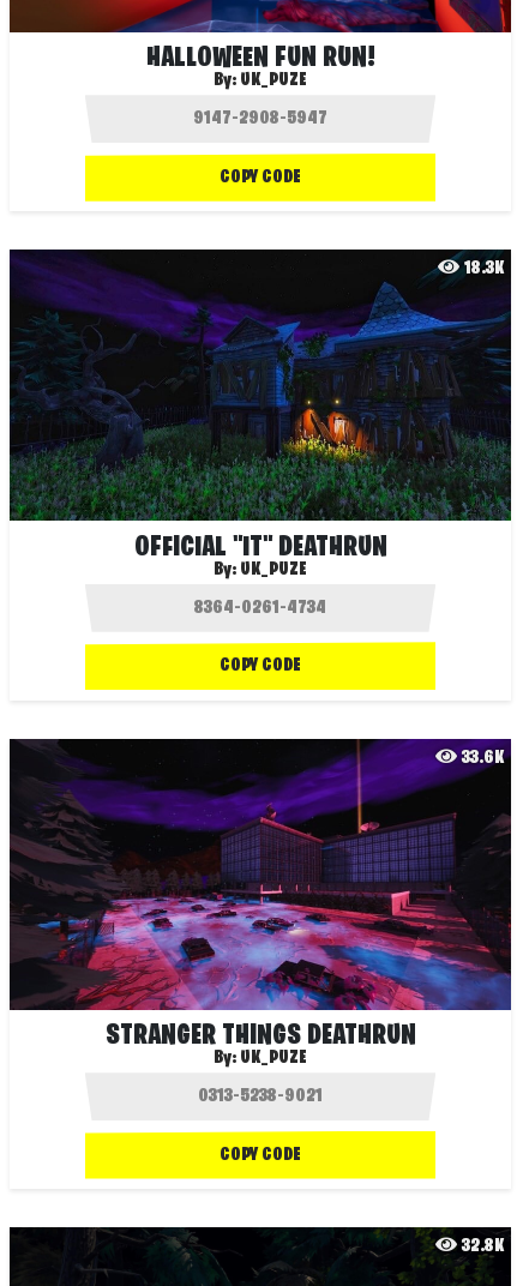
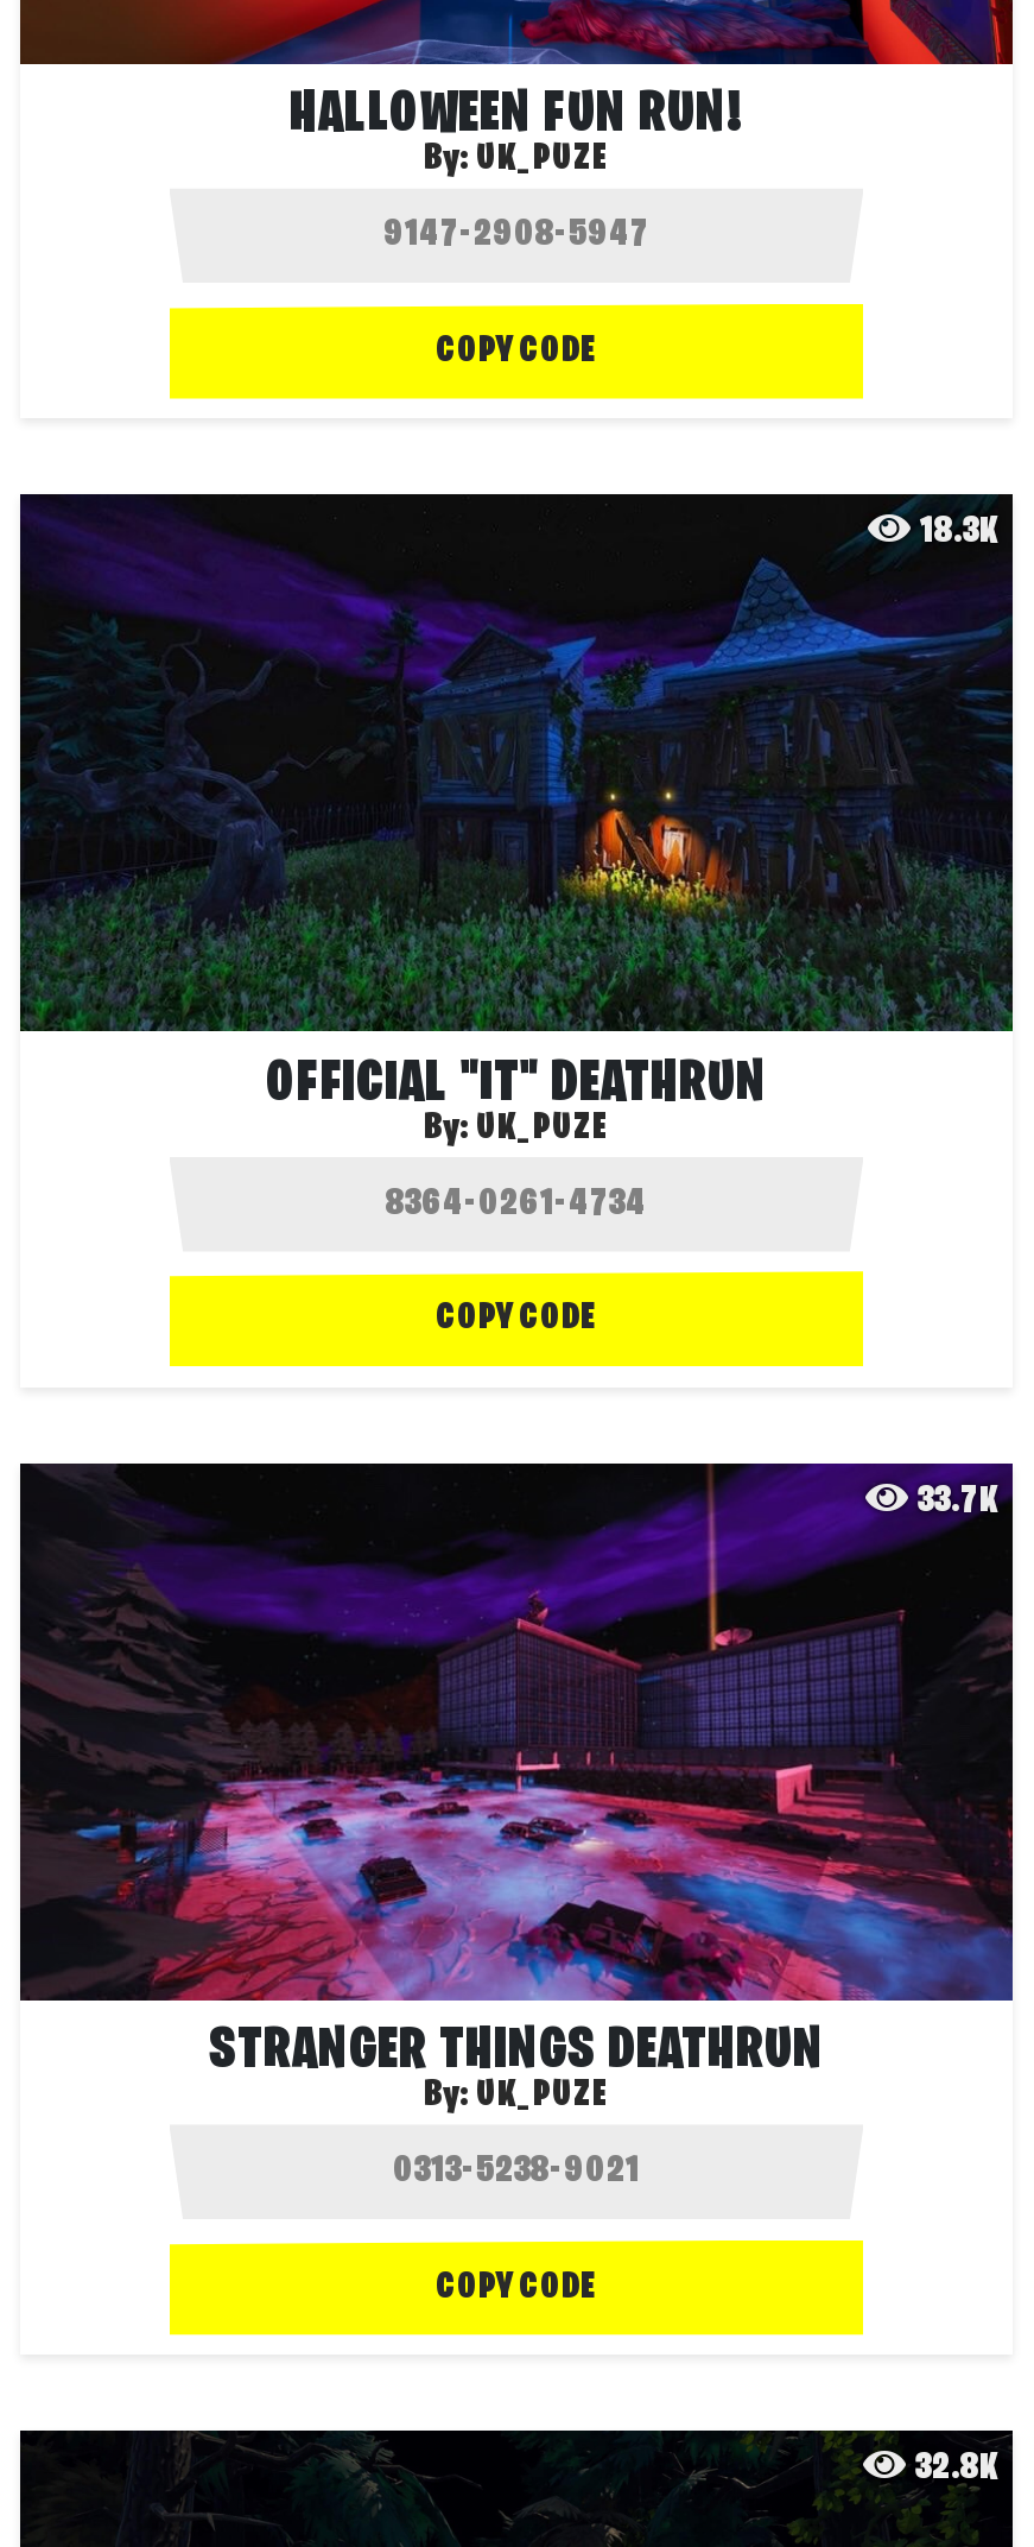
- 33.6K
+ 33.7K
